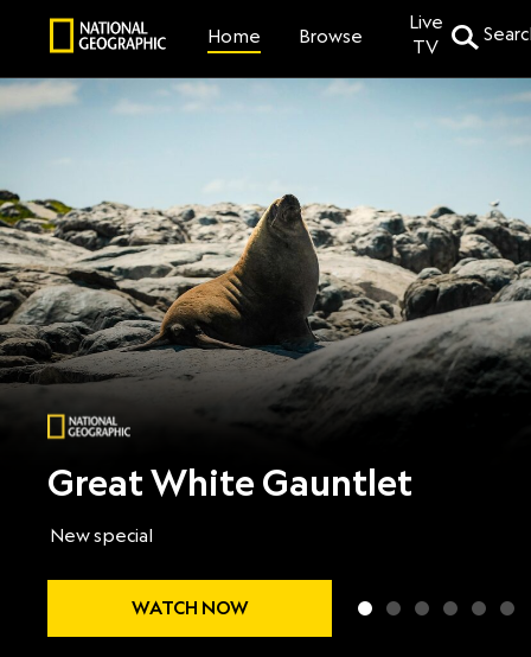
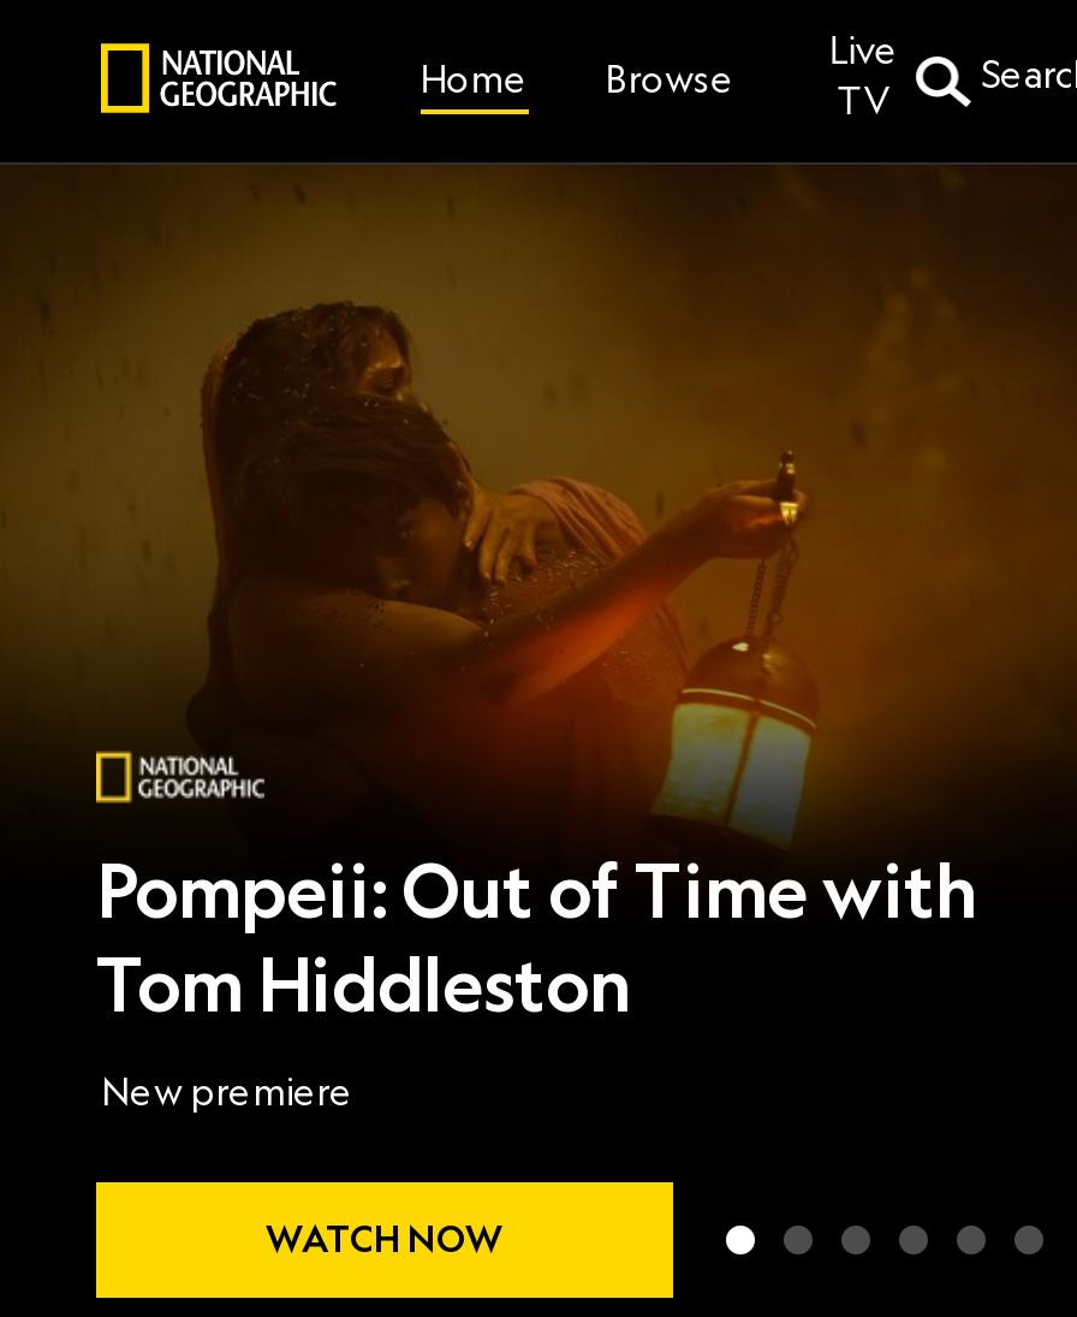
- [image]
+ [image]

- Great White Gauntlet
- New special
+ Pompeii: Out of Time with
+ Tom Hiddleston
+ New premiere
